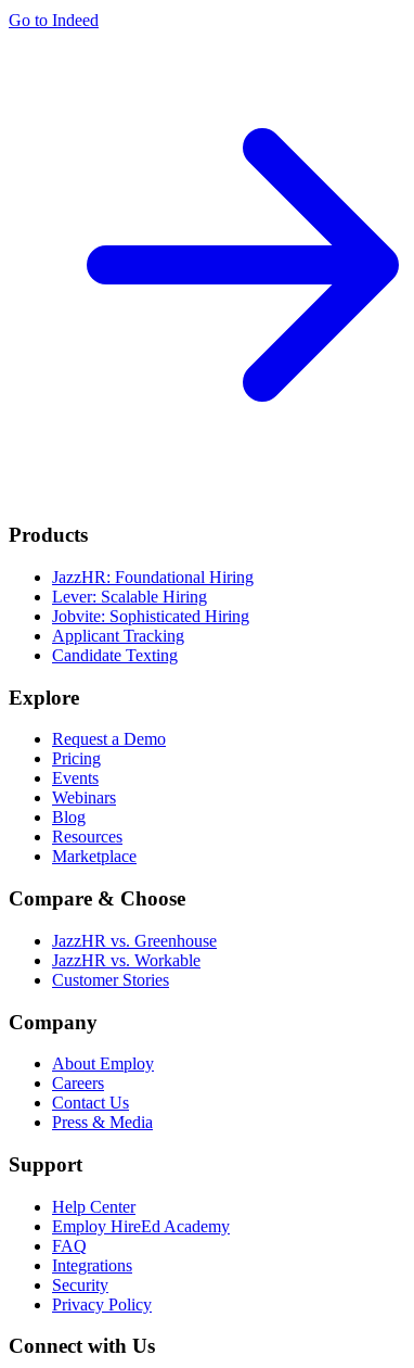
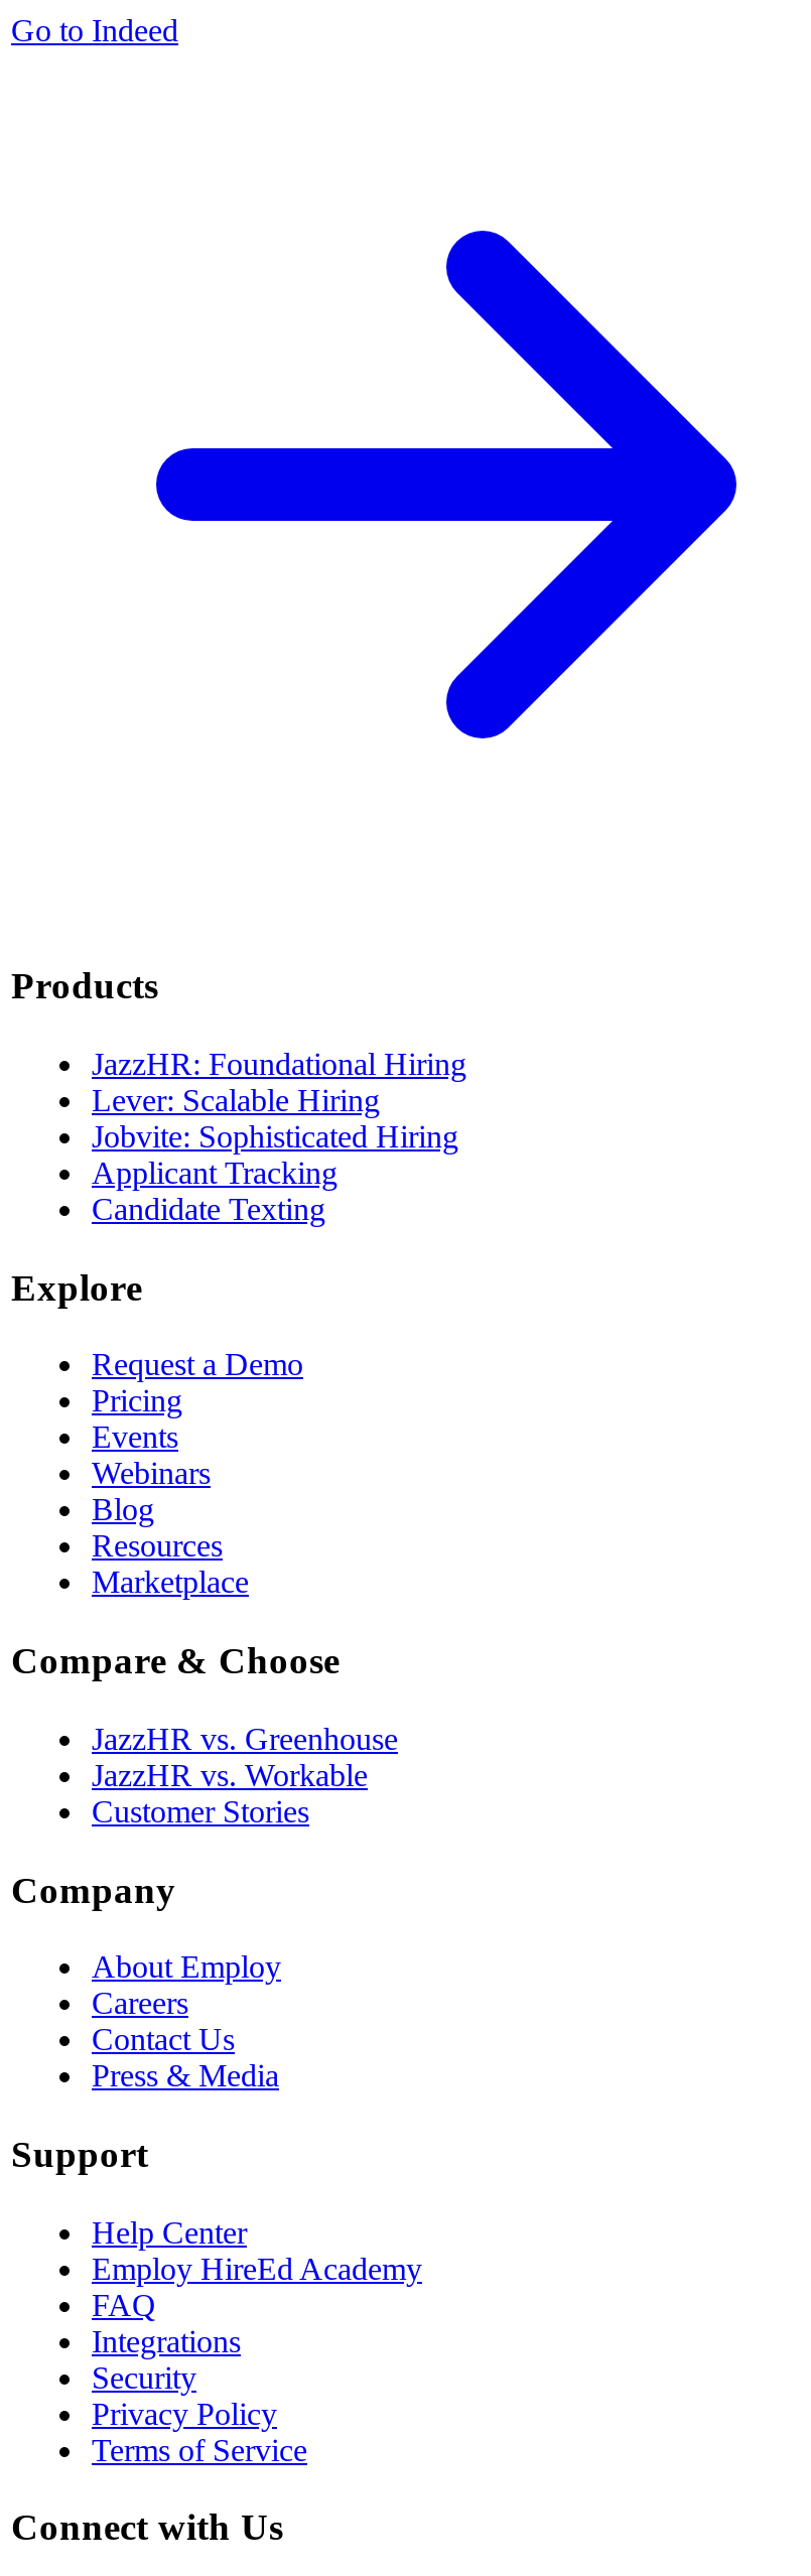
+ Terms of Service
